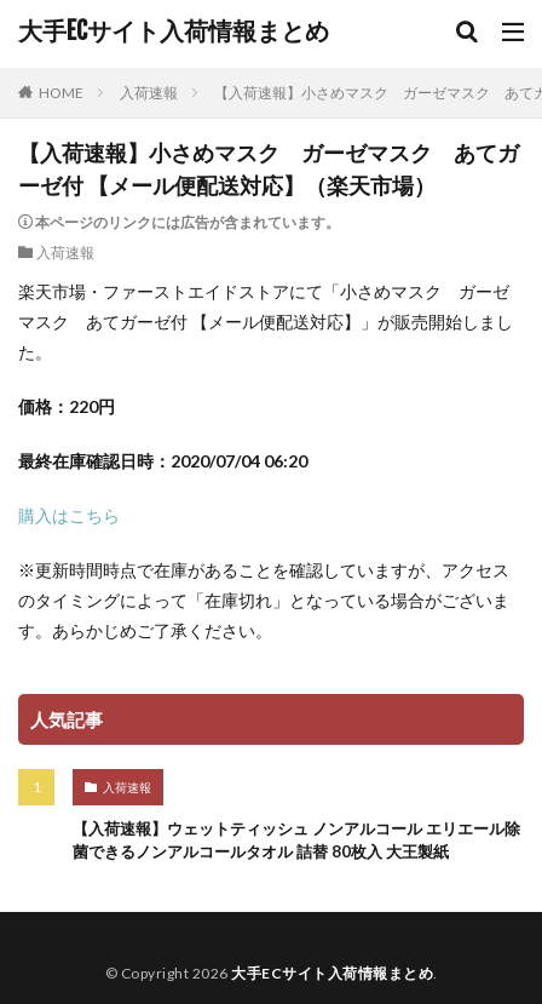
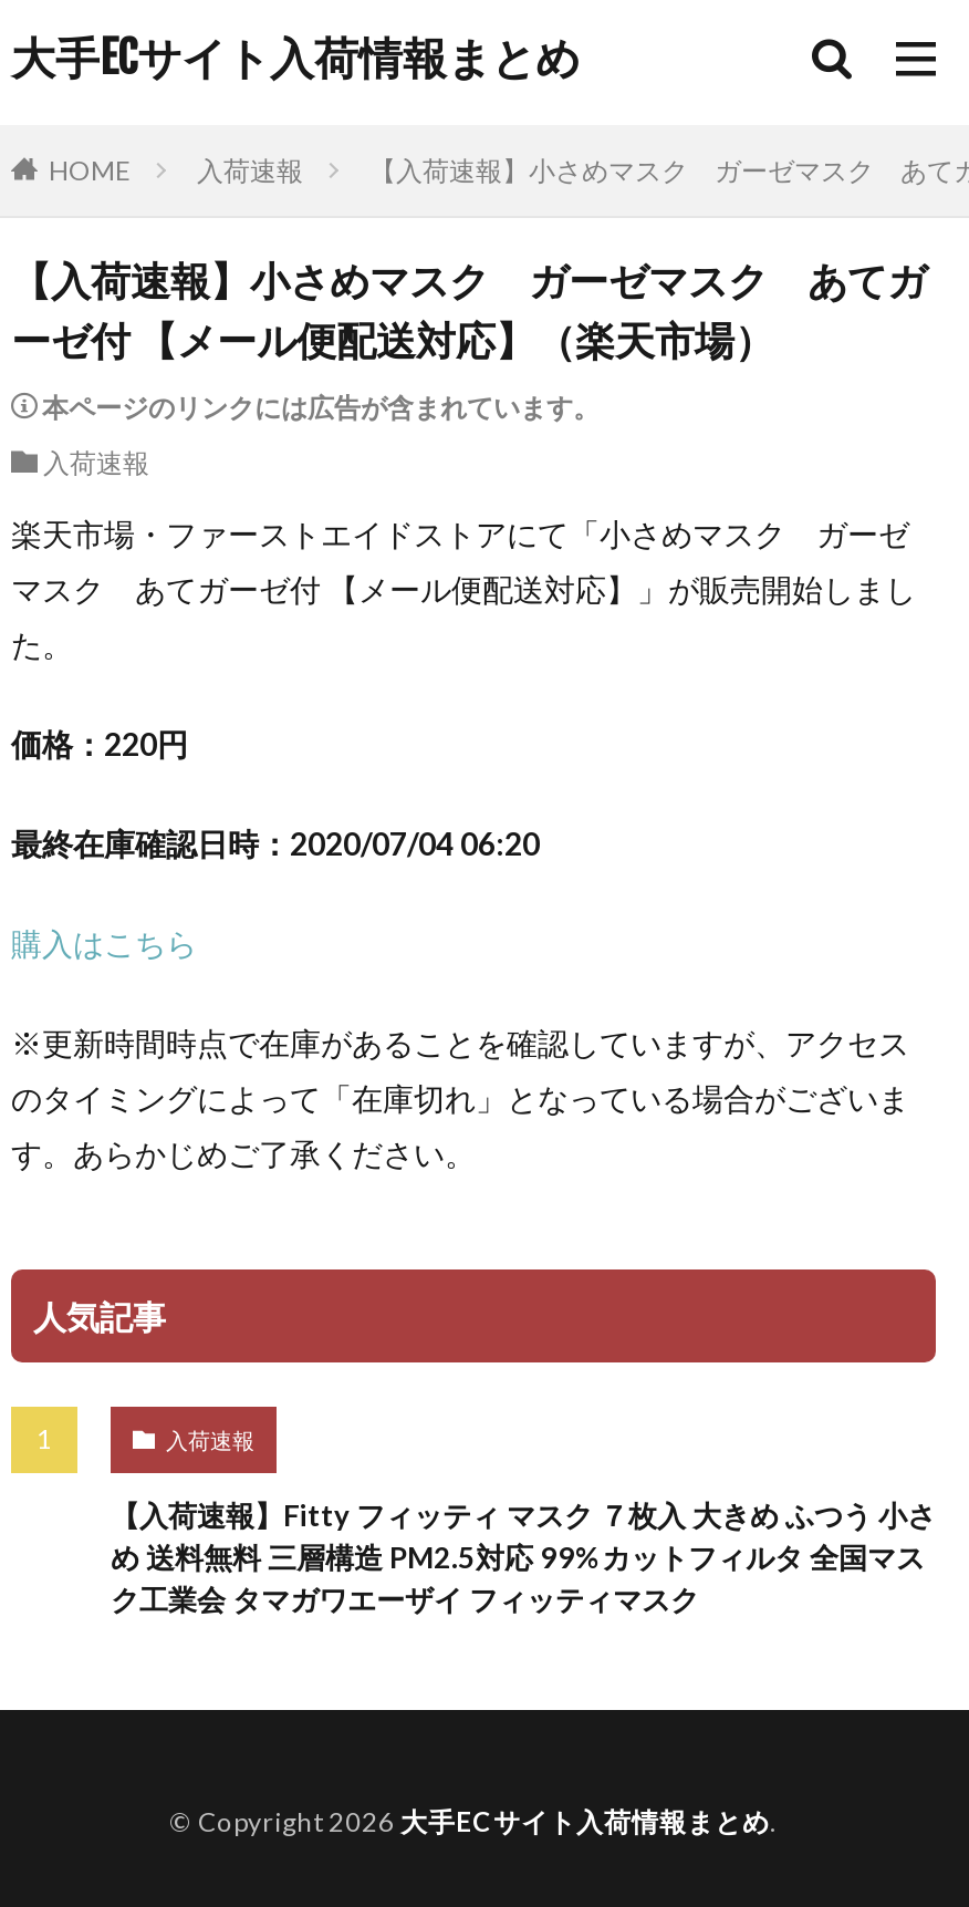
- 【入荷速報】ウェットティッシュ ノンアルコール エリエール除
- 菌できるノンアルコールタオル 詰替 80枚入 大王製紙
+ 【入荷速報】Fitty フィッティ マスク ７枚入 大きめ ふつう 小さ
+ め 送料無料 三層構造 PM2.5対応 99%カットフィルタ 全国マス
+ ク工業会 タマガワエーザイ フィッティマスク
